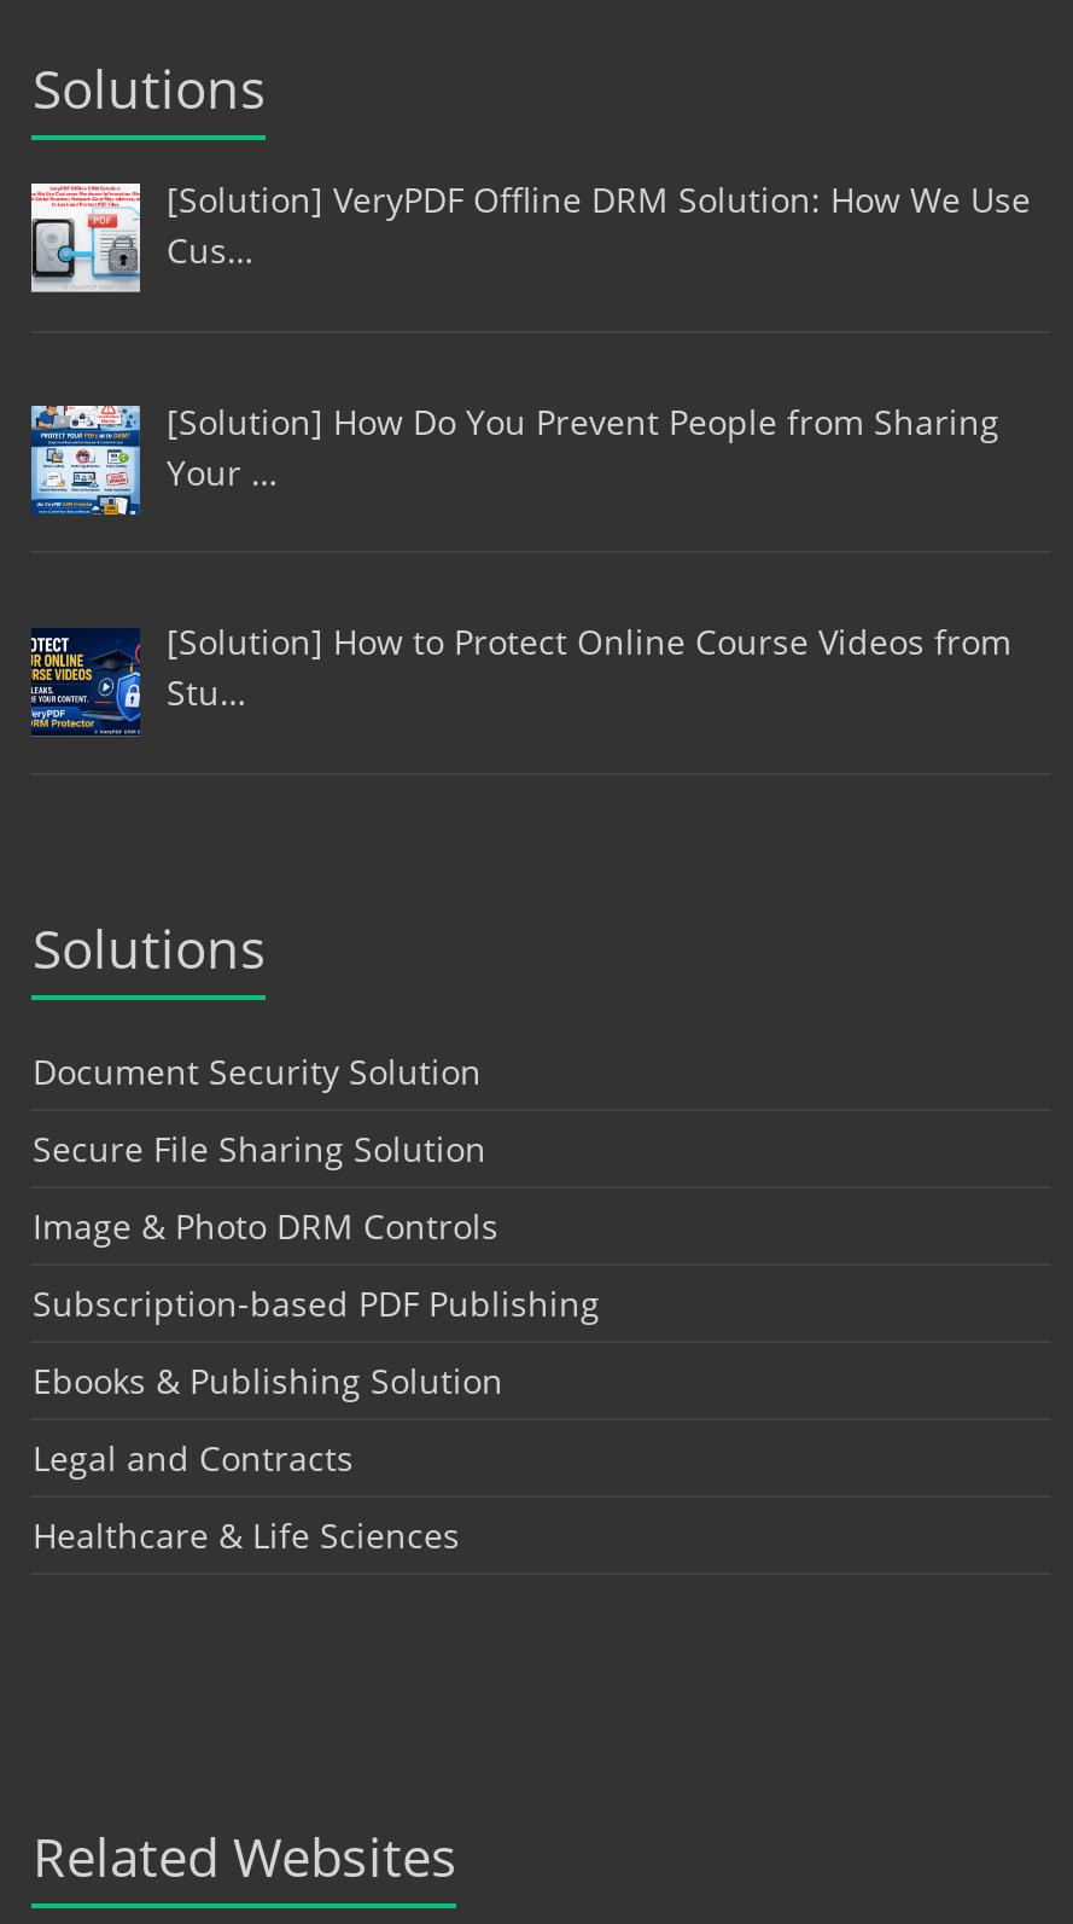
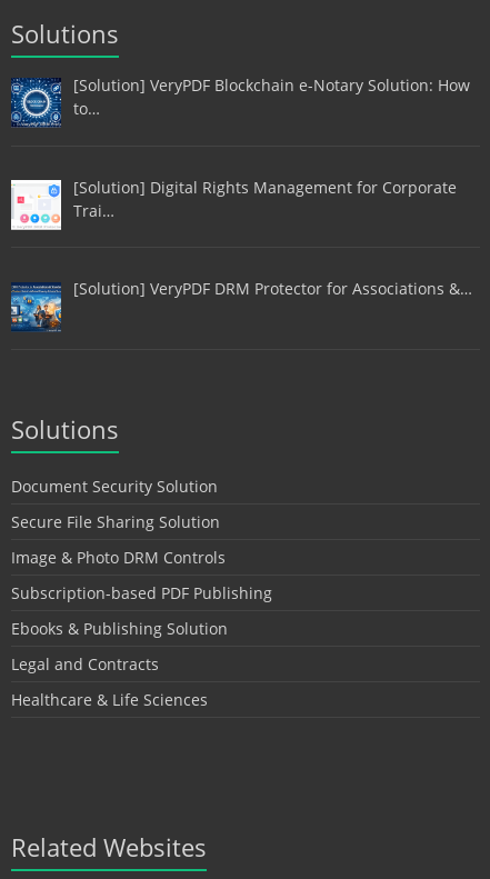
- [image]
- [Solution] VeryPDF Offline DRM Solution: How We Use
- Cus…
+ [image]
+ [Solution] VeryPDF Blockchain e-Notary Solution: How
+ to…

- [image]
- [Solution] How Do You Prevent People from Sharing
- Your …
+ [image]
+ [Solution] Digital Rights Management for Corporate
+ Trai…

- [image]
- [Solution] How to Protect Online Course Videos from
- Stu…
+ [image]
+ [Solution] VeryPDF DRM Protector for Associations &…
